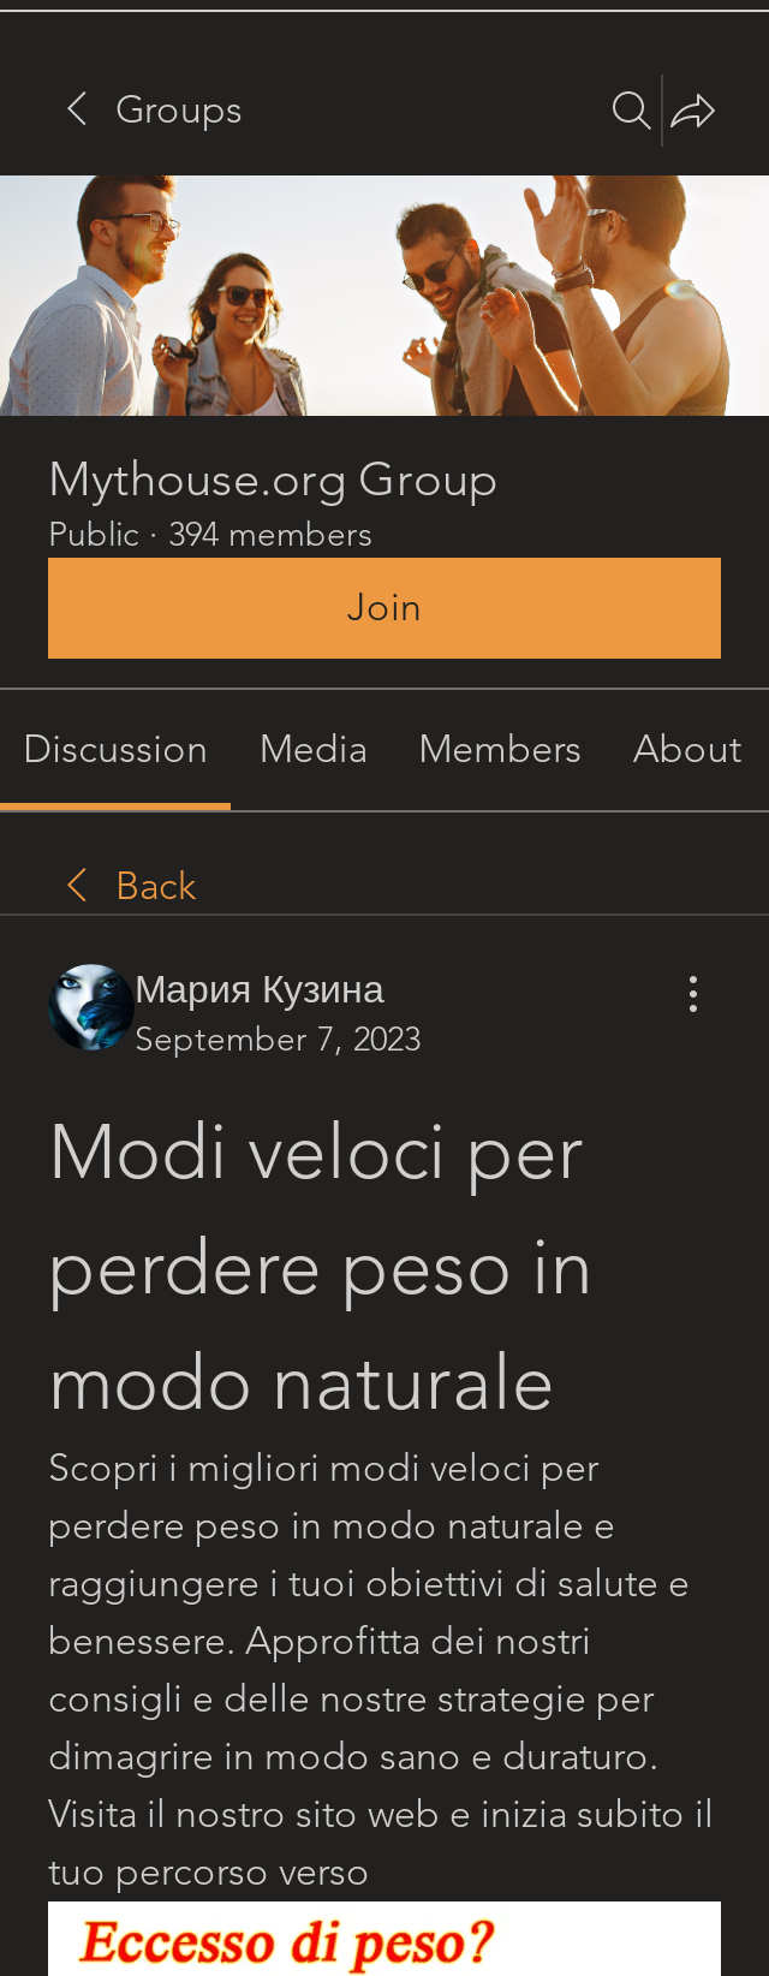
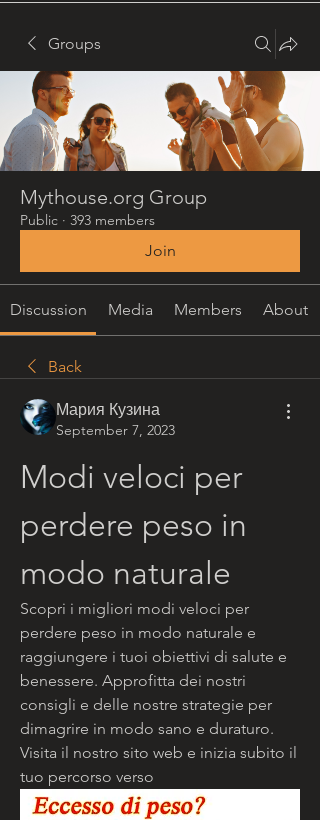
- Public · 394 members
+ Public · 393 members
